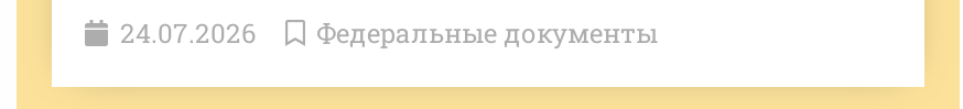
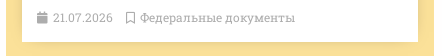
- 24.07.2026 Федеральные документы
+ 21.07.2026 Федеральные документы
